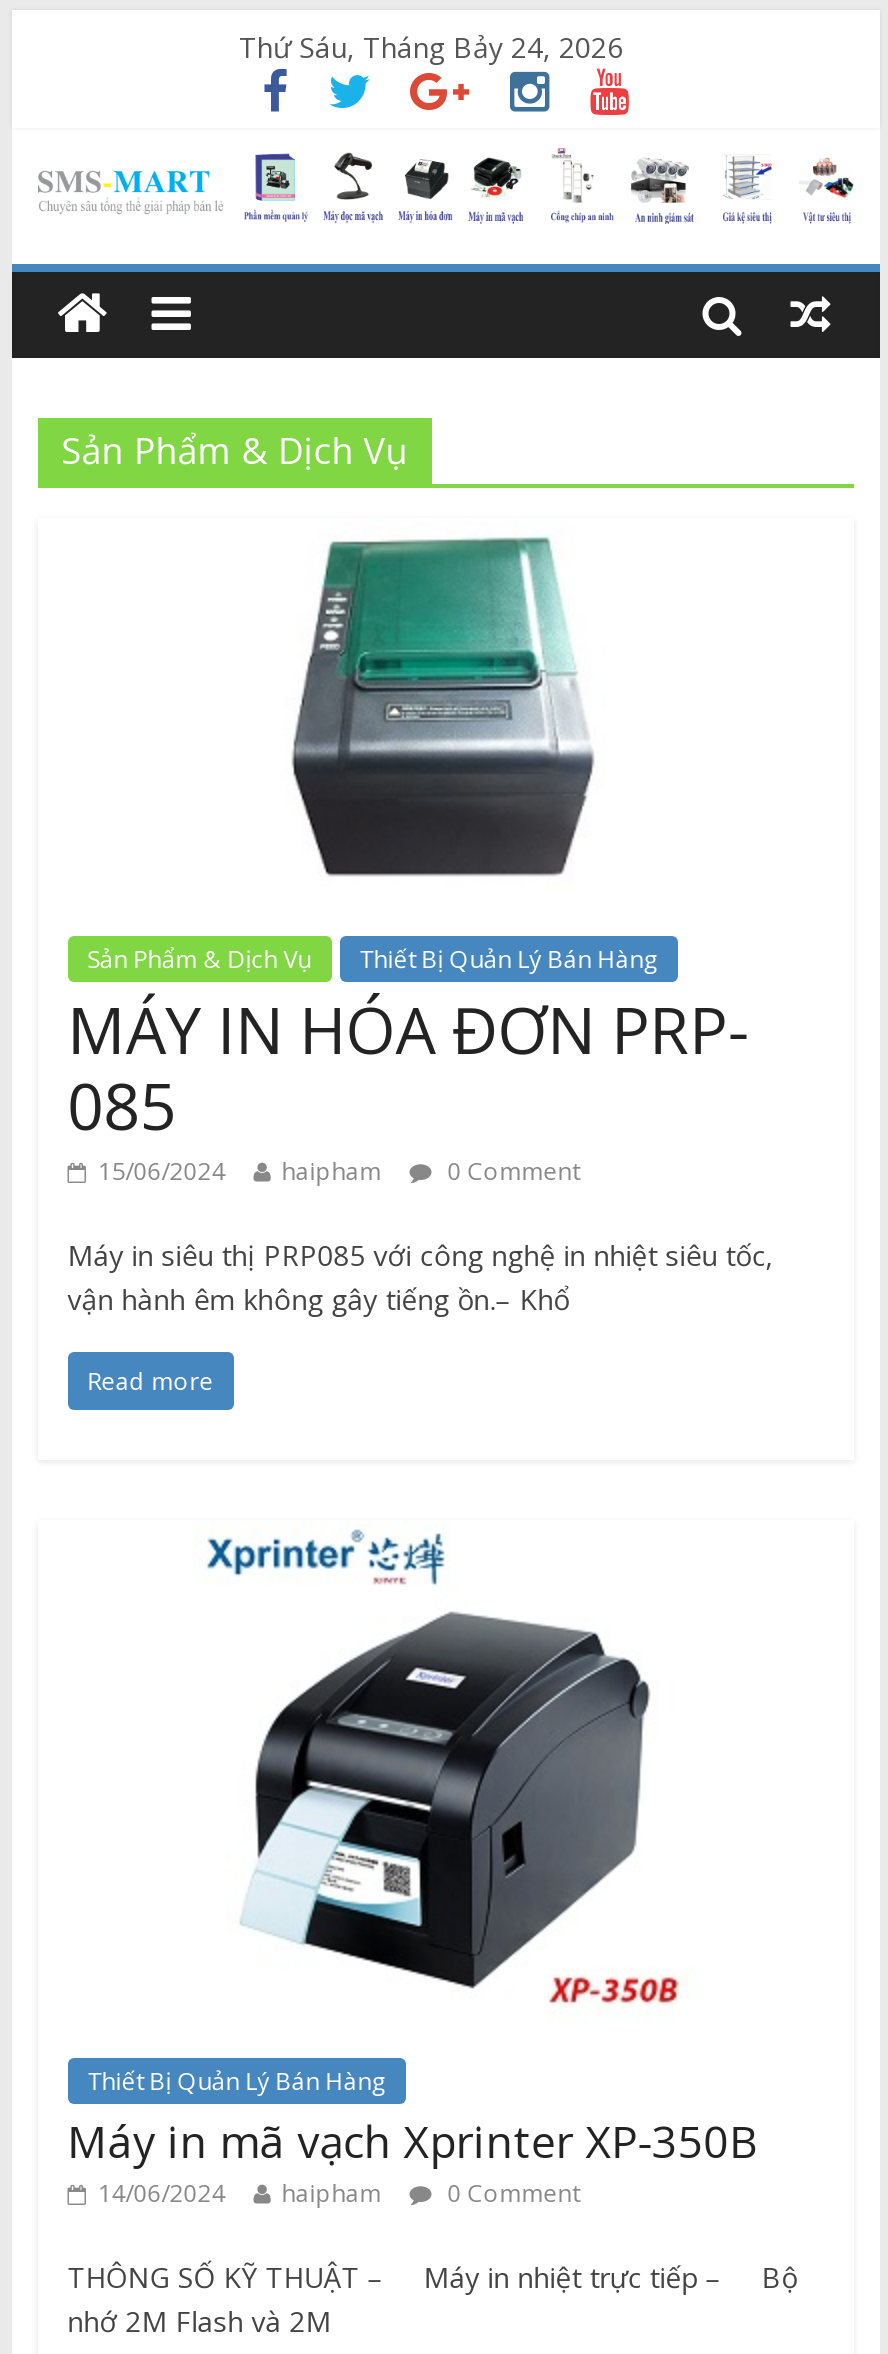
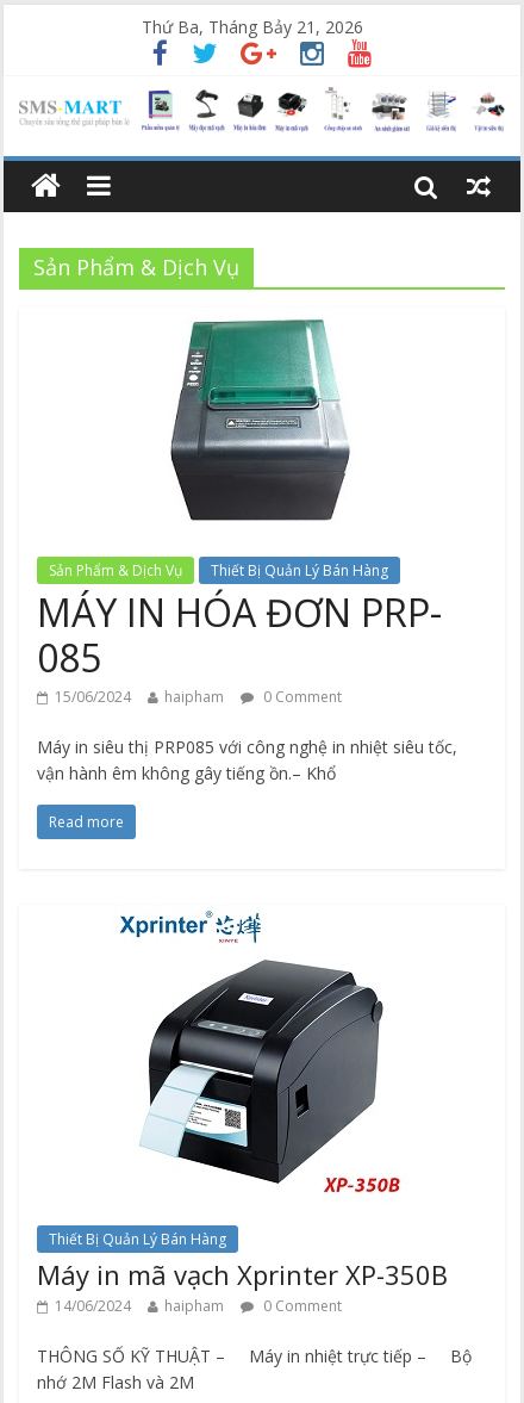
- Thứ Sáu, Tháng Bảy 24, 2026
+ Thứ Ba, Tháng Bảy 21, 2026
